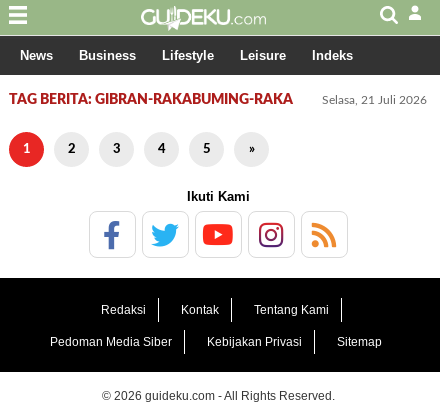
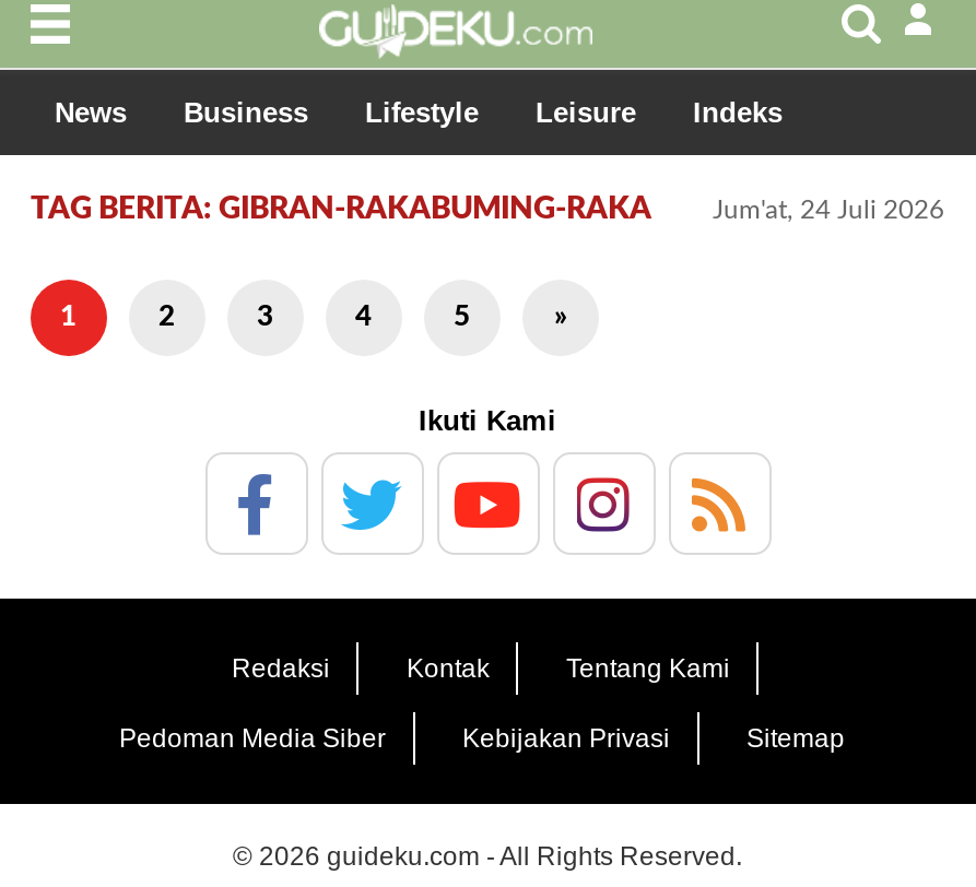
- Selasa, 21 Juli 2026
+ Jum'at, 24 Juli 2026
